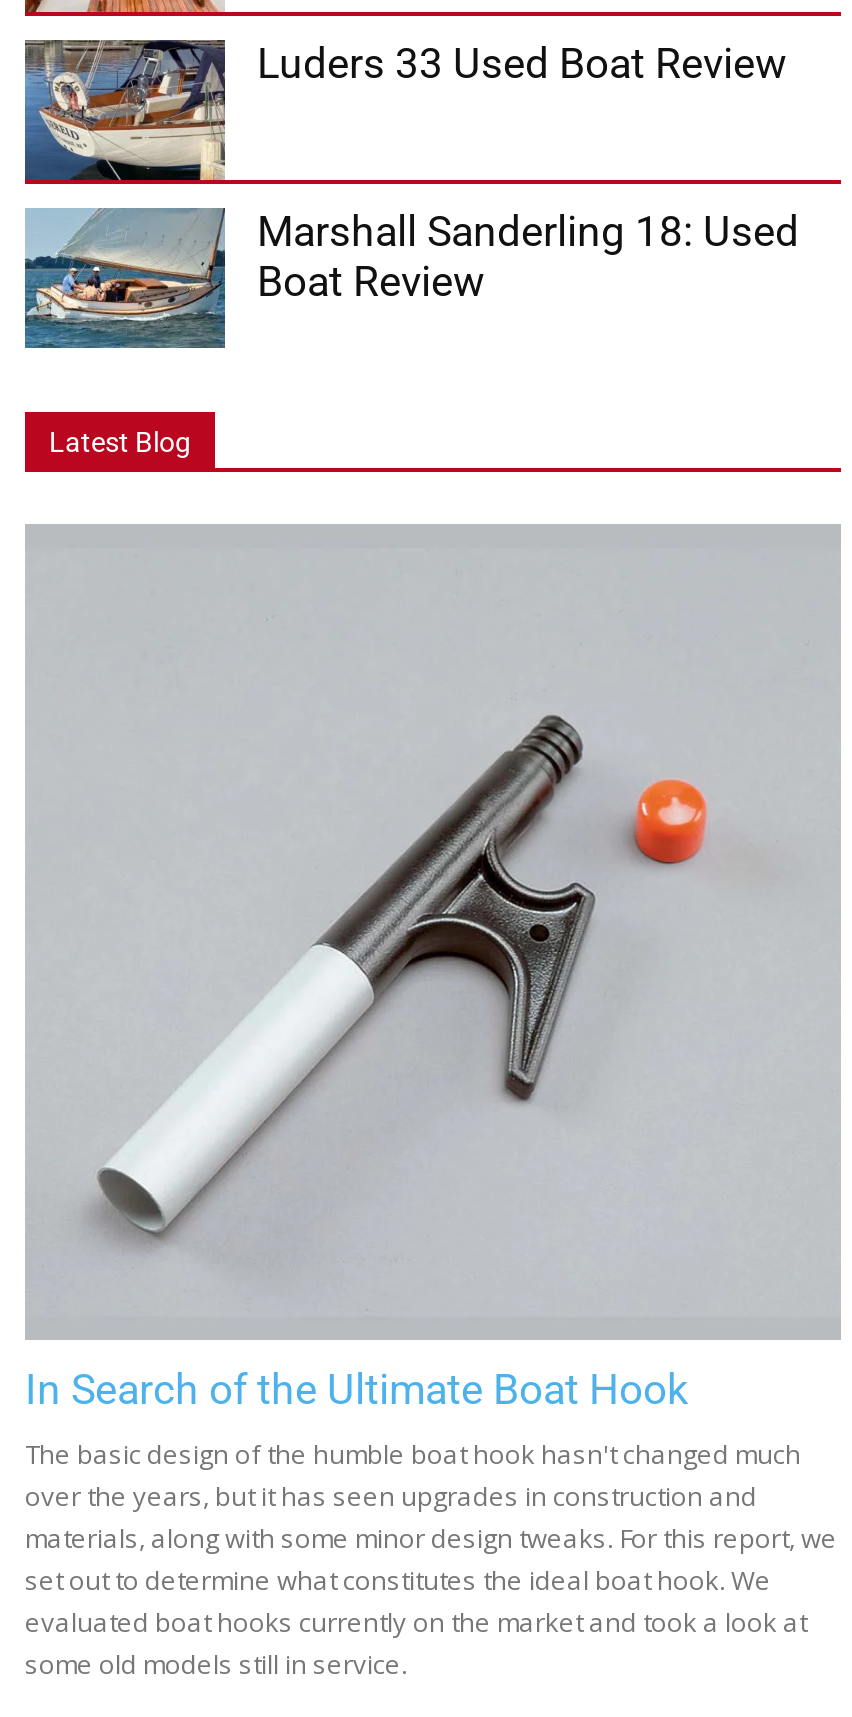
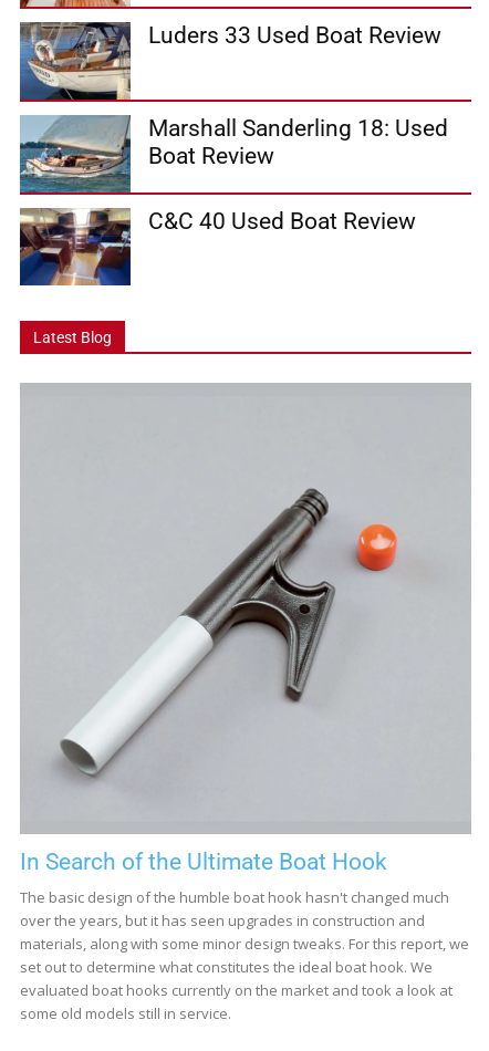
+ [image]
+ C&C 40 Used Boat Review
